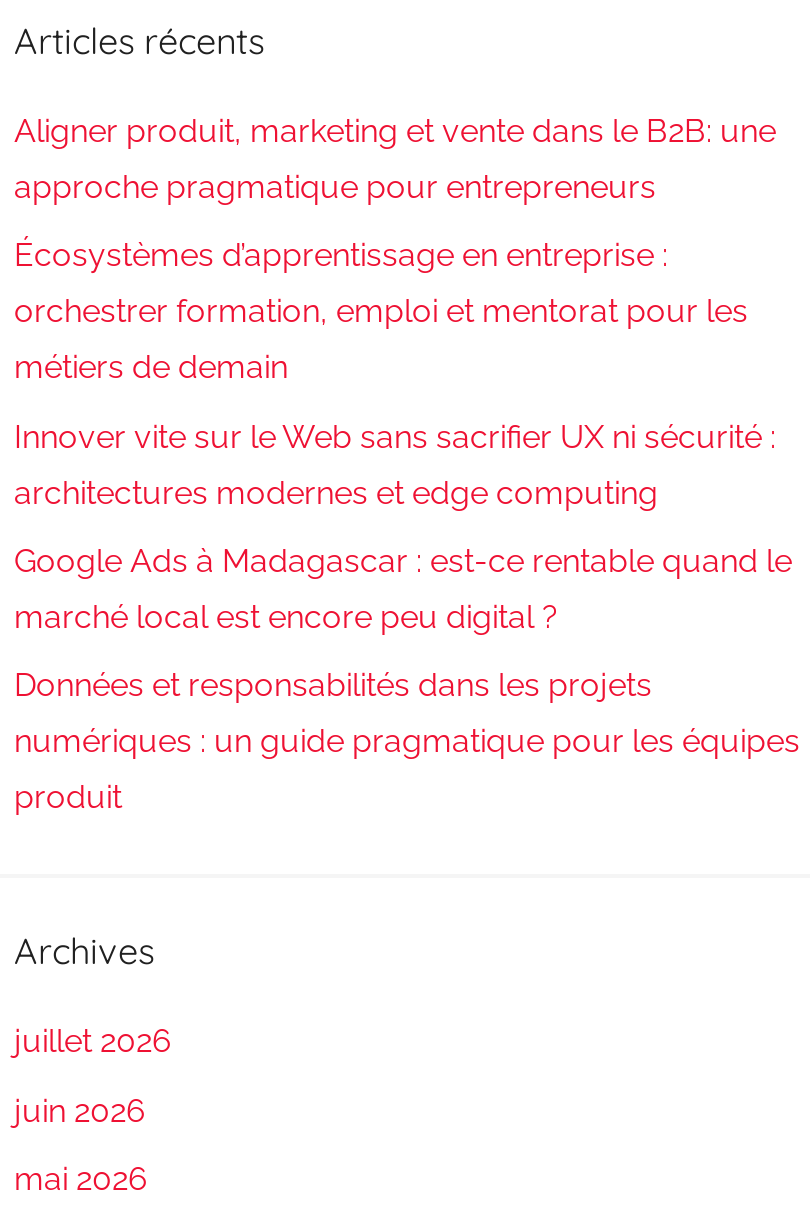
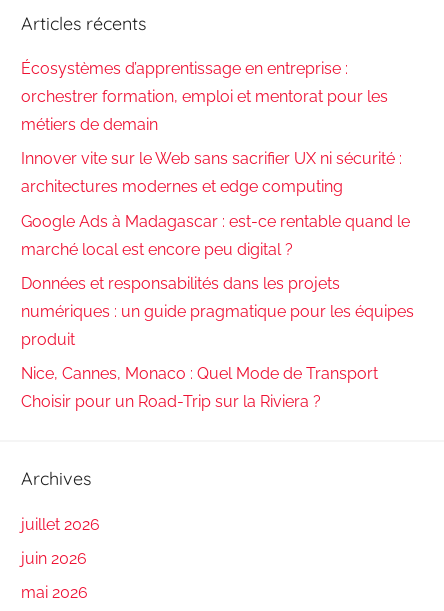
- Aligner produit, marketing et vente dans le B2B: une
- approche pragmatique pour entrepreneurs

moved up: Écosystèmes d’apprentissage en entreprise : | orchestrer formation, emploi et mentorat pour les | métiers de demain | ... | numériques : un guide pragmatique pour les équipes | produit

+ Nice, Cannes, Monaco : Quel Mode de Transport
+ Choisir pour un Road-Trip sur la Riviera ?
